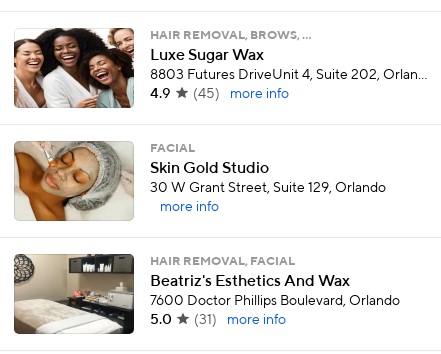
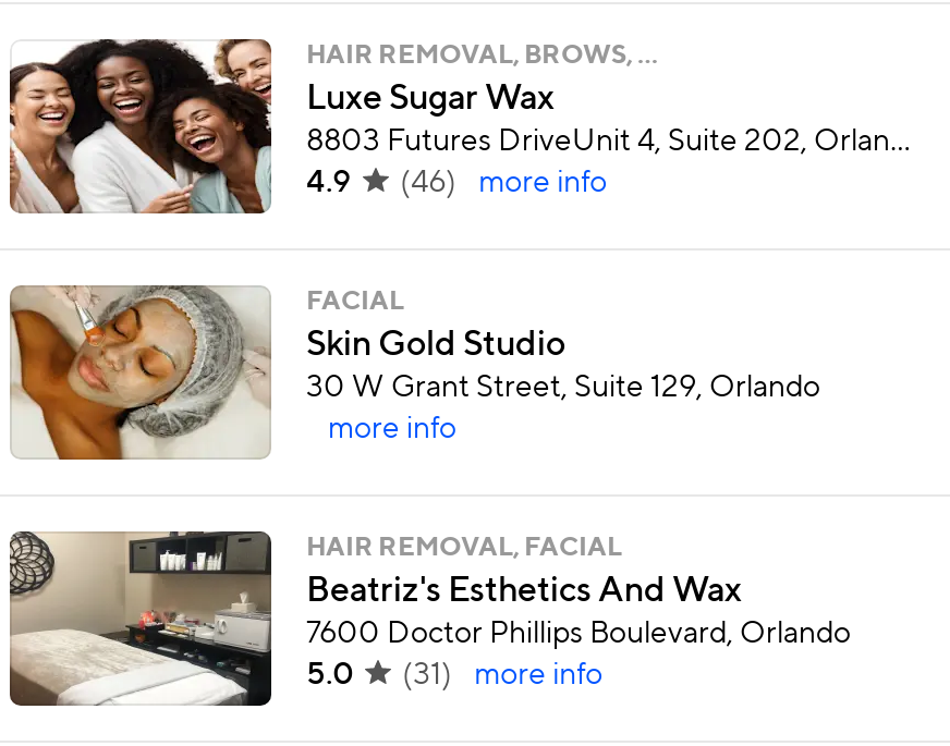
- 4.9 (45) more info
+ 4.9 (46) more info
